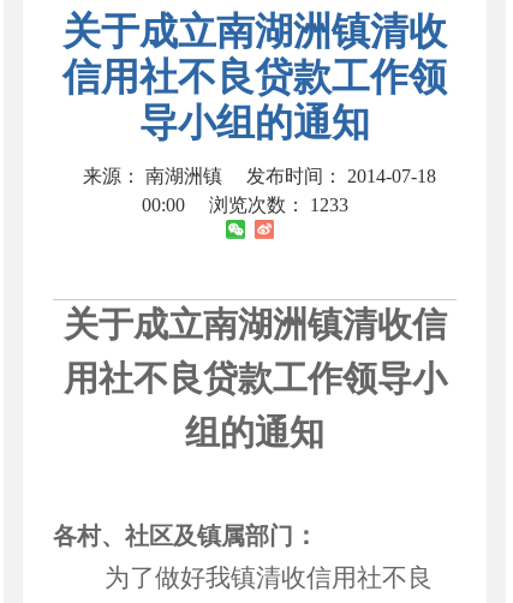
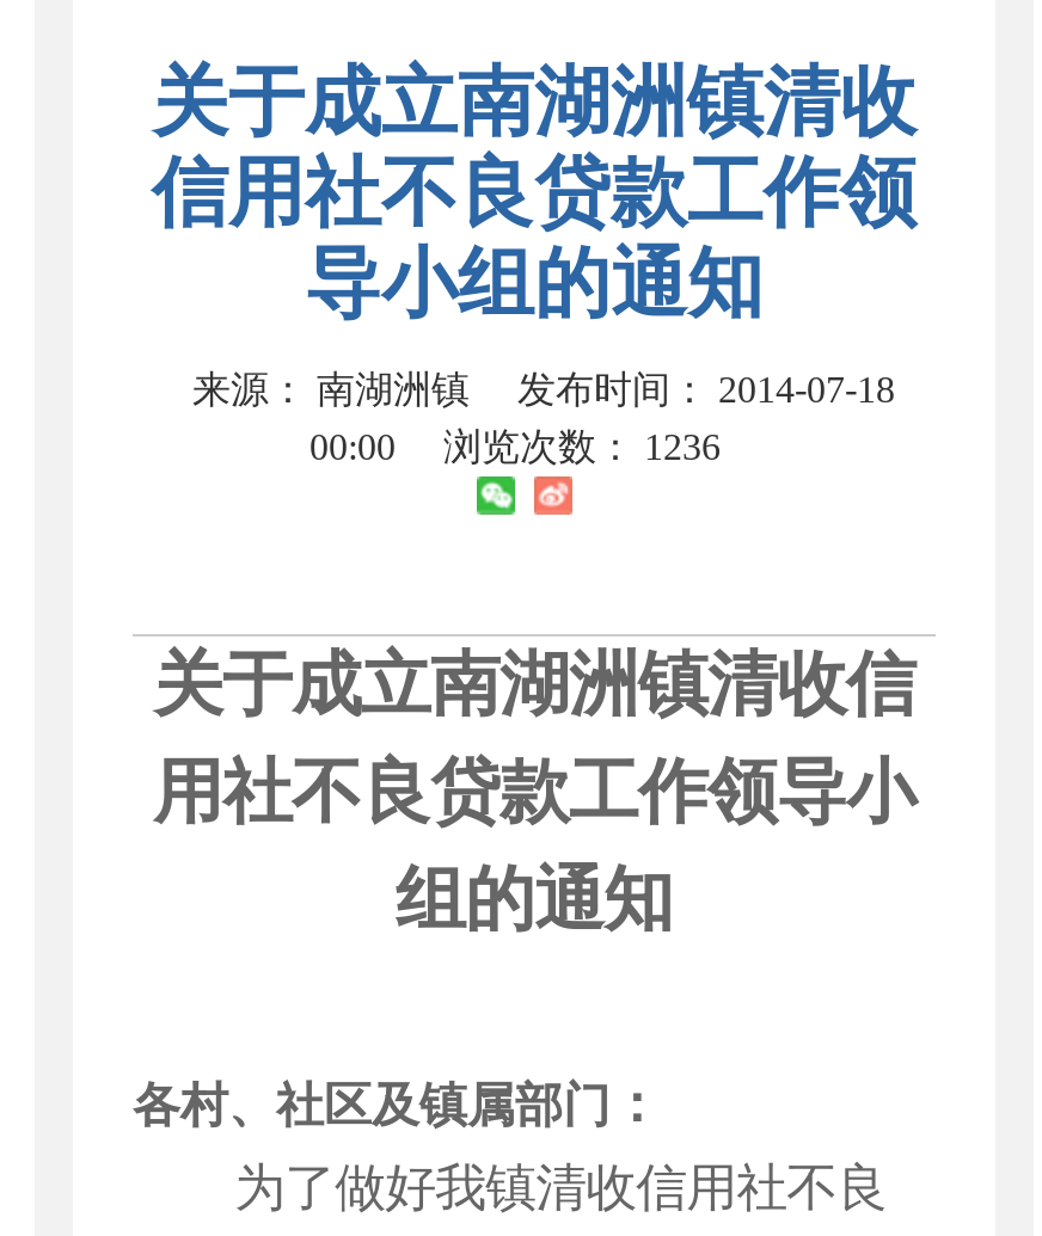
- 00:00 浏览次数：1233
+ 00:00 浏览次数：1236
